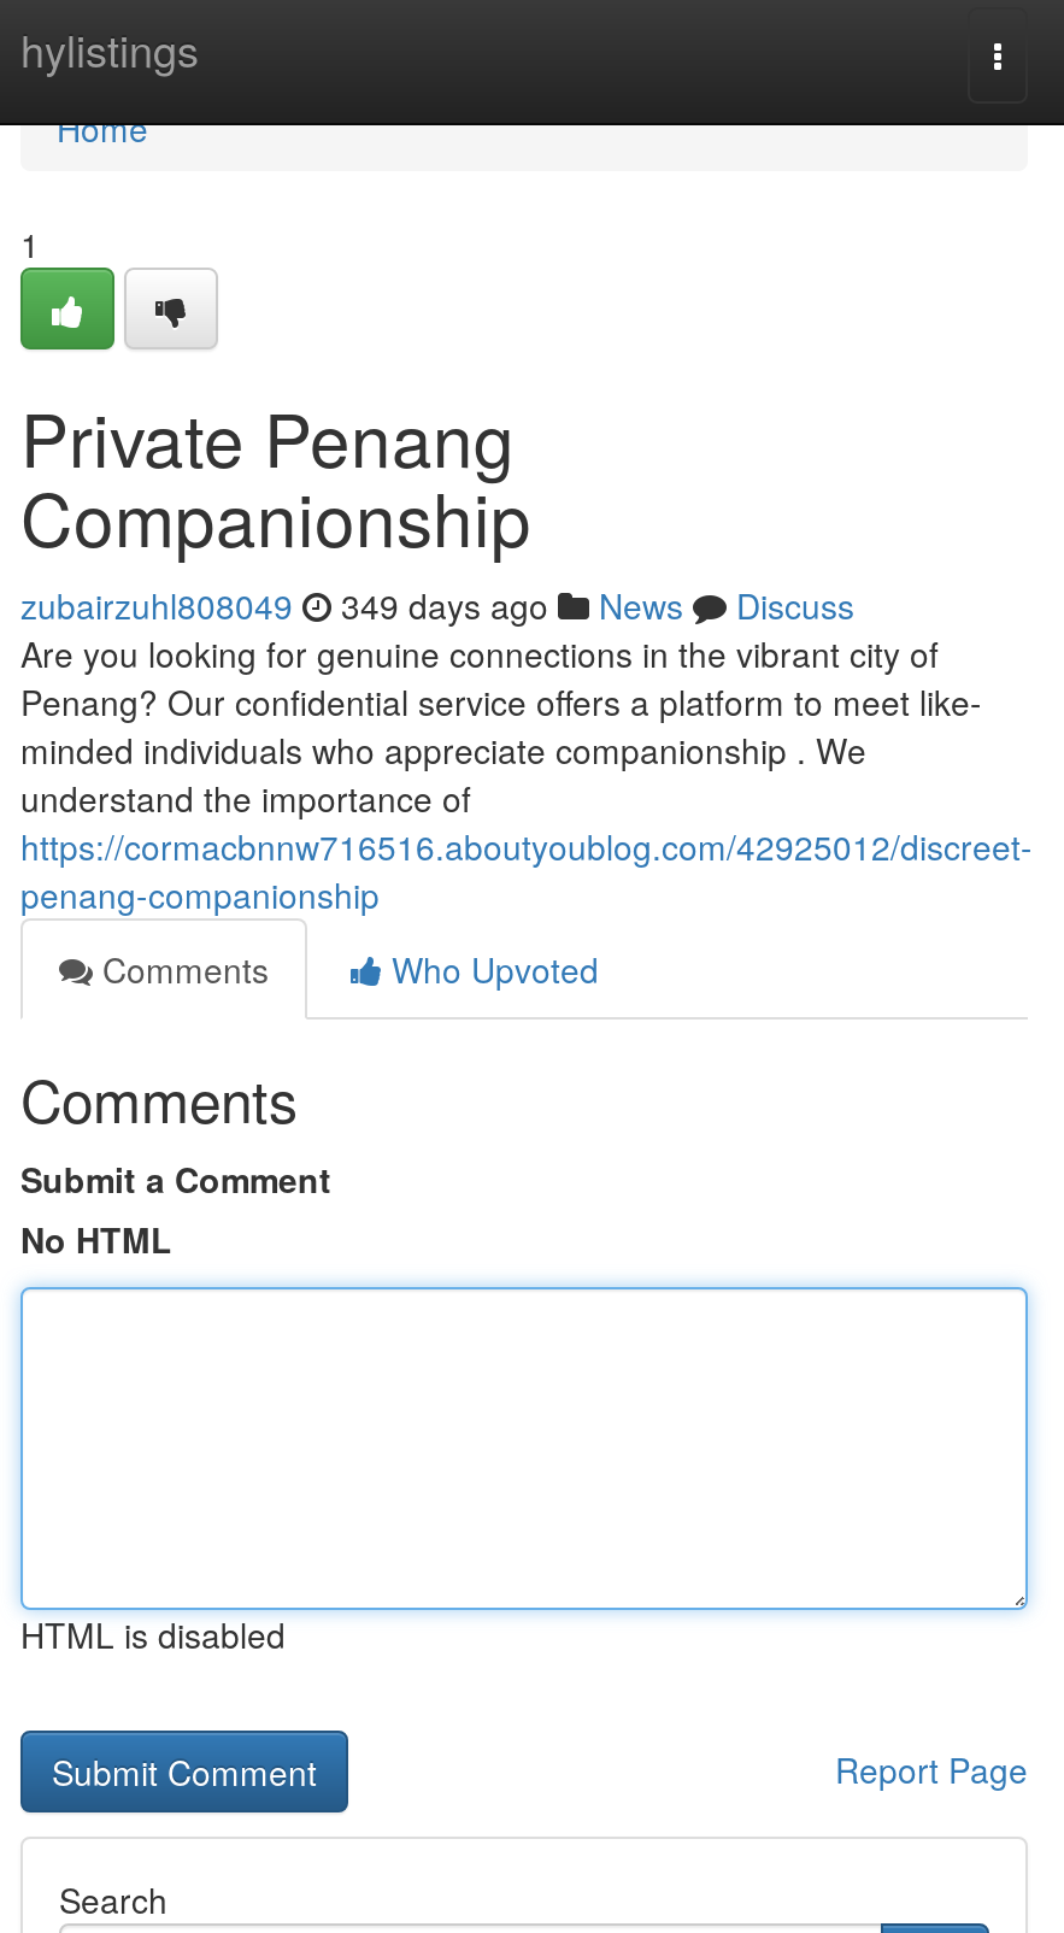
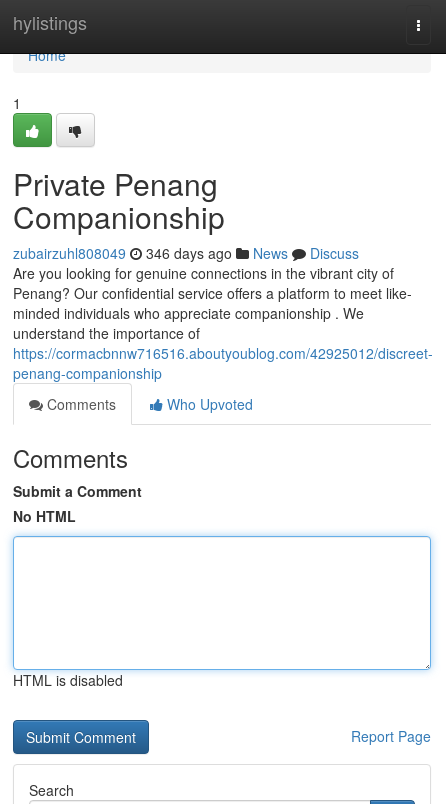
- zubairzuhl808049 349 days ago News Discuss
+ zubairzuhl808049 346 days ago News Discuss
